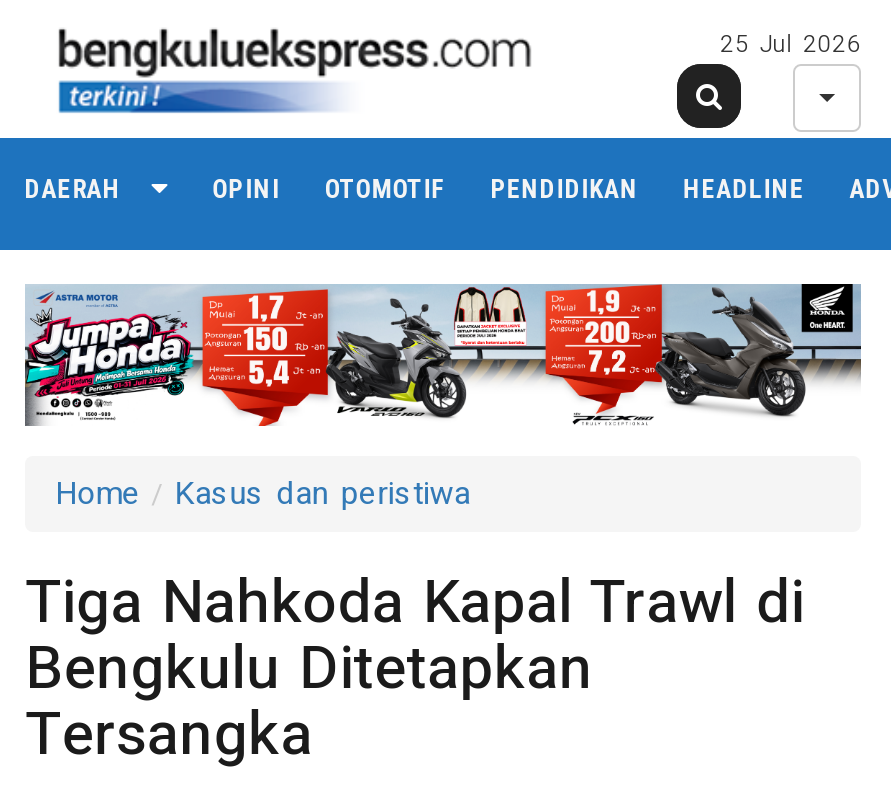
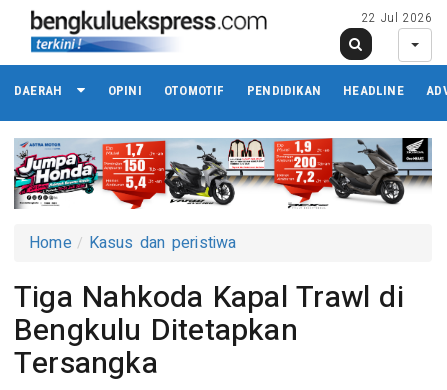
- 25 Jul 2026
+ 22 Jul 2026
